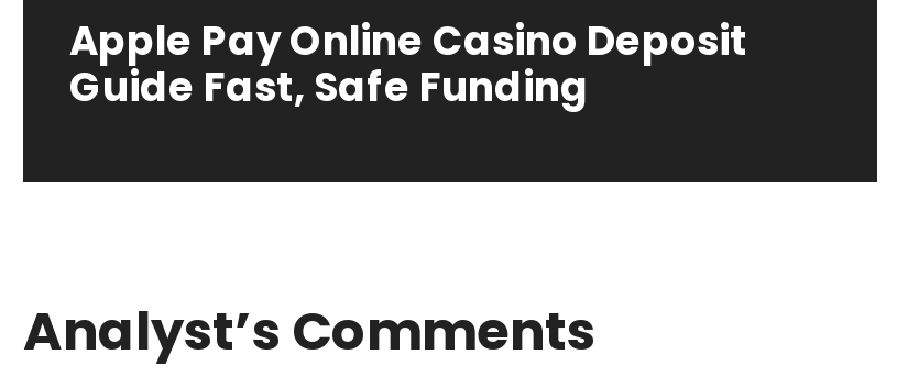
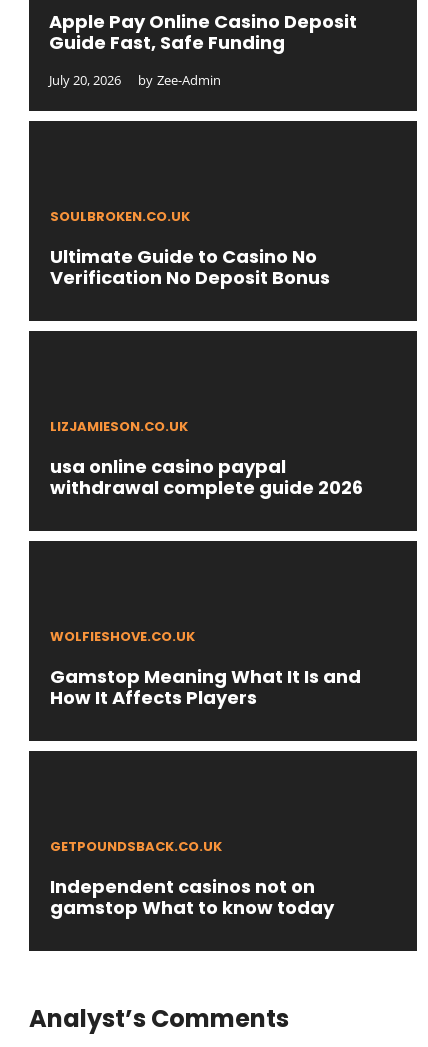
+ July 20, 2026
+ by Zee-Admin

+ SOULBROKEN.CO.UK
+ Ultimate Guide to Casino No
+ Verification No Deposit Bonus

+ LIZJAMIESON.CO.UK
+ usa online casino paypal
+ withdrawal complete guide 2026

+ WOLFIESHOVE.CO.UK
+ Gamstop Meaning What It Is and
+ How It Affects Players

+ GETPOUNDSBACK.CO.UK
+ Independent casinos not on
+ gamstop What to know today
